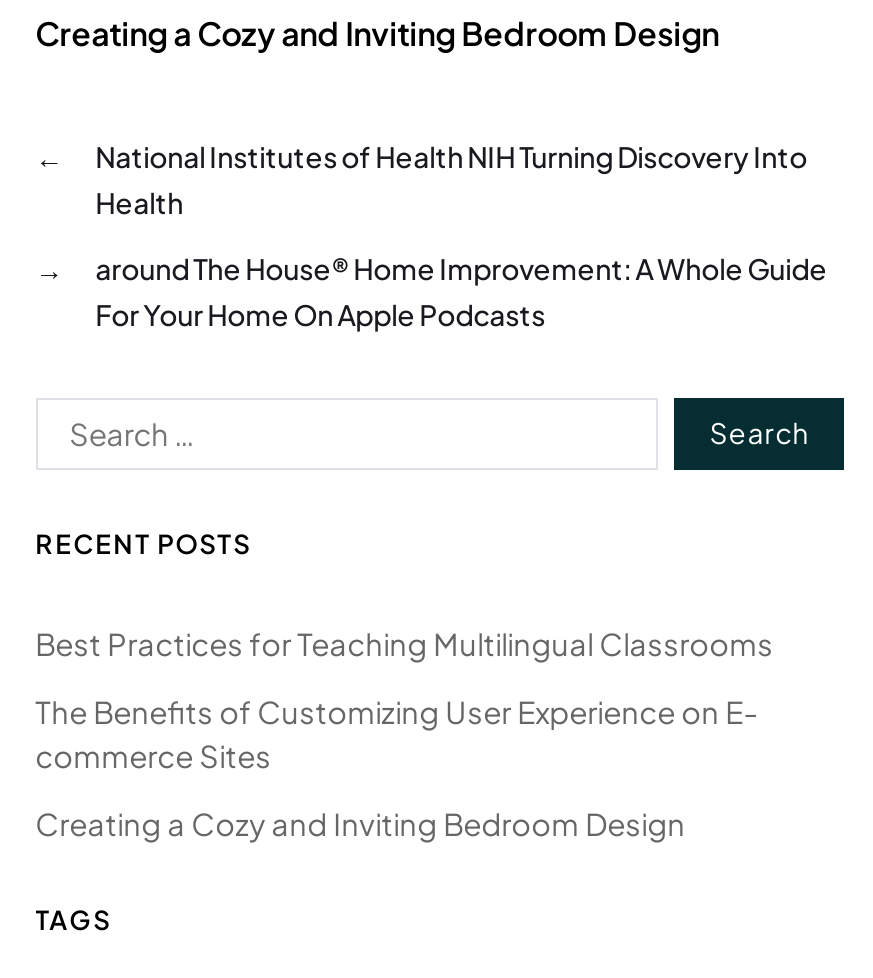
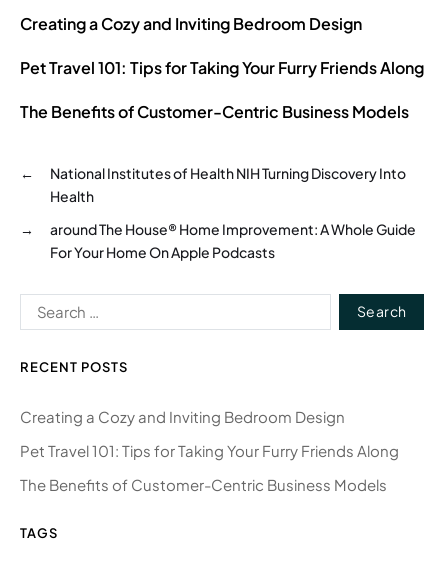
+ Pet Travel 101: Tips for Taking Your Furry Friends Along
+ The Benefits of Customer-Centric Business Models

moved down: National Institutes of Health NIH Turning Discovery Into | Health | around The House® Home Improvement: A Whole Guide | For Your Home On Apple Podcasts | RECENT POSTS

- Best Practices for Teaching Multilingual Classrooms
- The Benefits of Customizing User Experience on E-
- commerce Sites

+ Pet Travel 101: Tips for Taking Your Furry Friends Along
+ The Benefits of Customer-Centric Business Models
